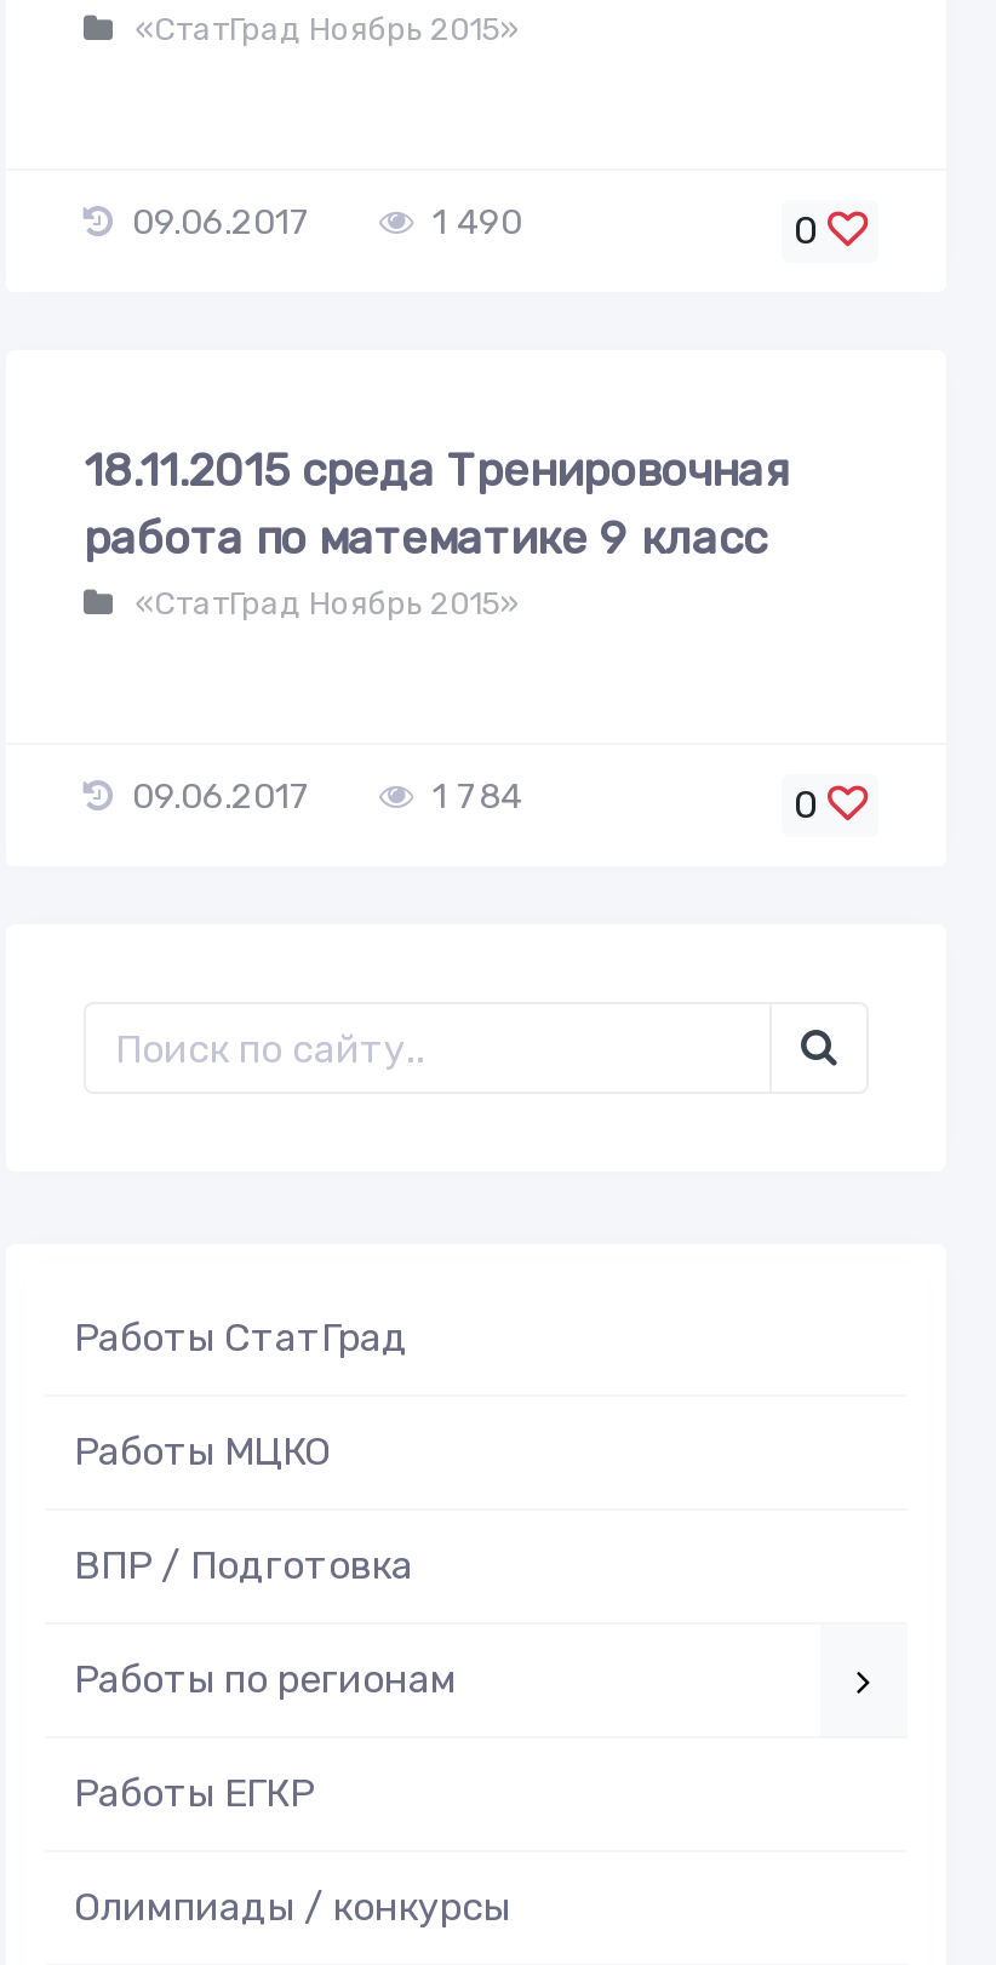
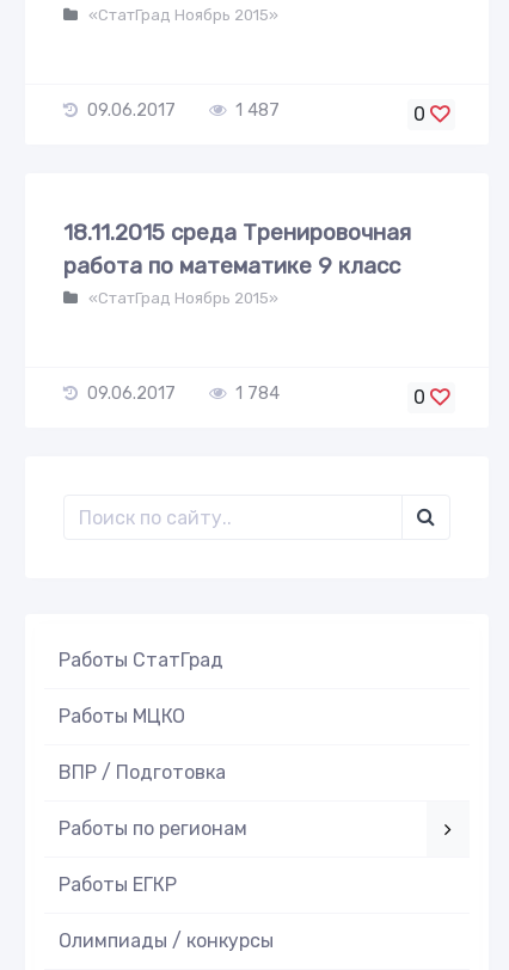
- 1 490
+ 1 487
